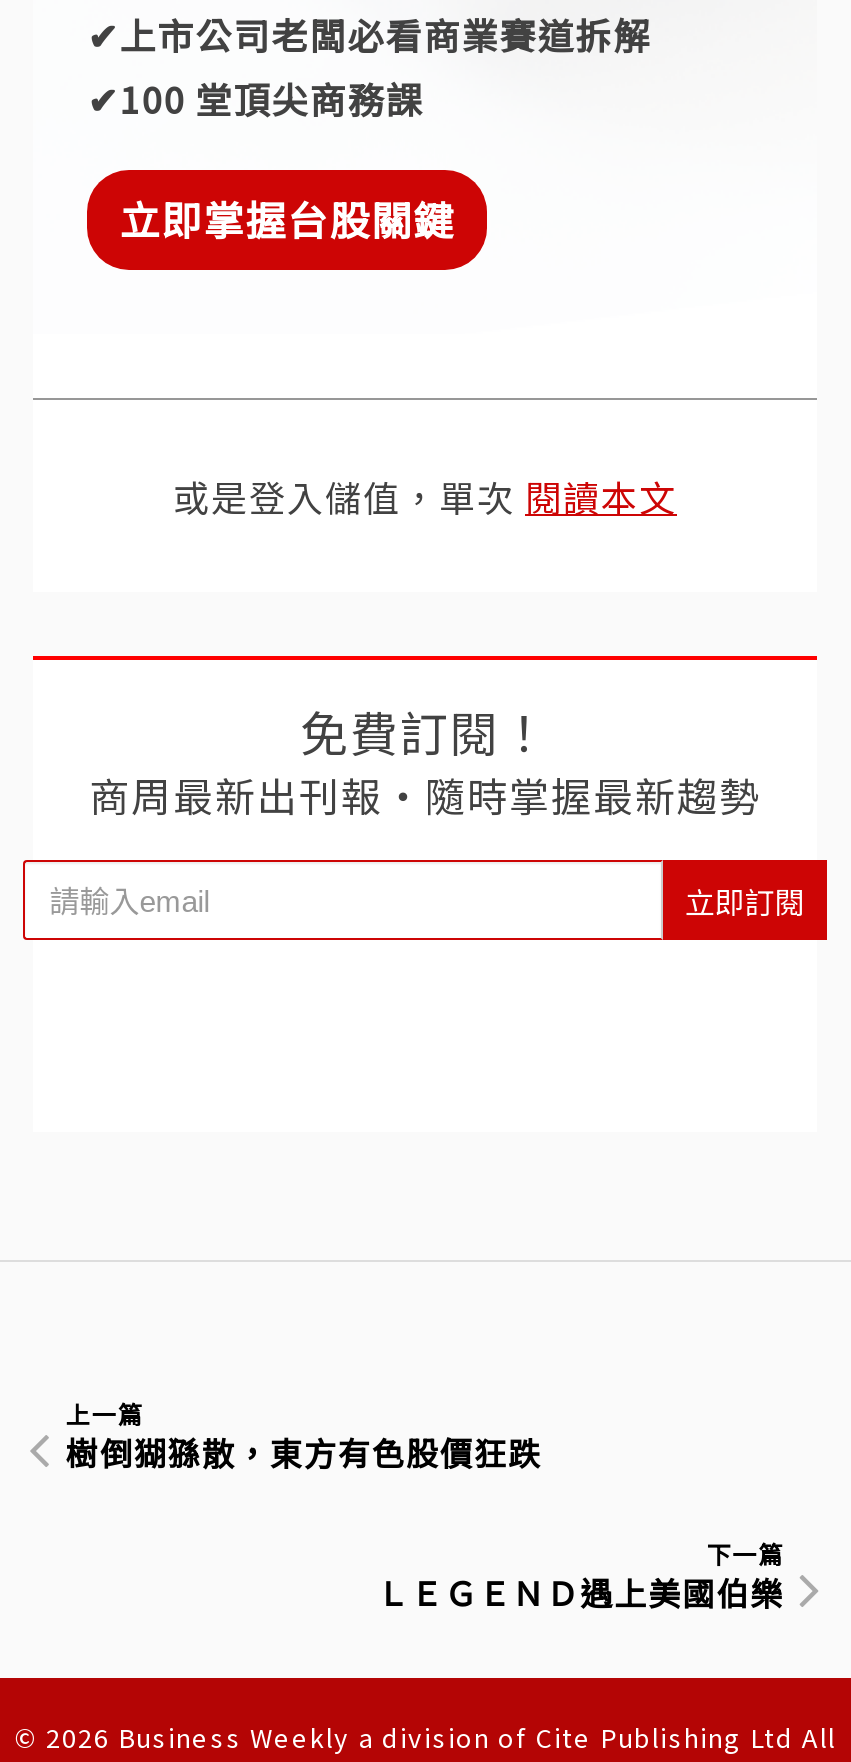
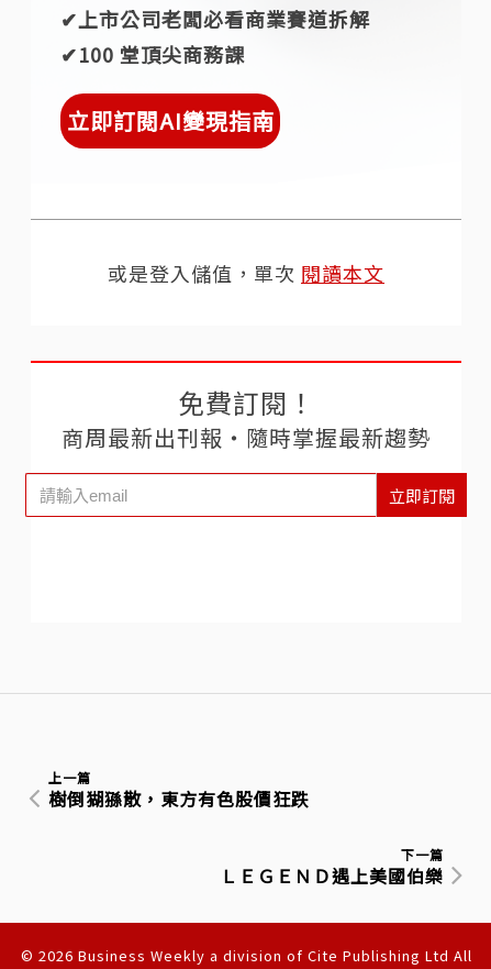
- 立即掌握台股關鍵
+ 立即訂閱AI變現指南
